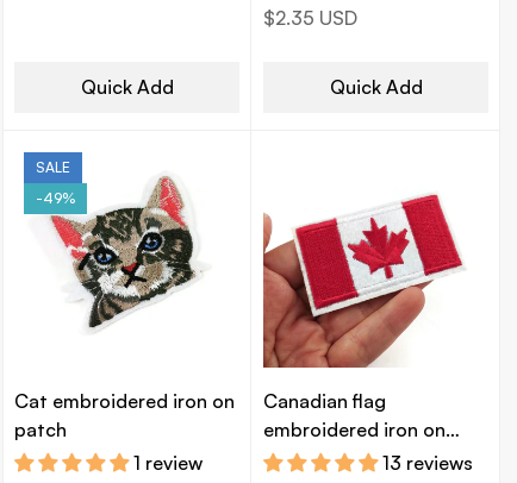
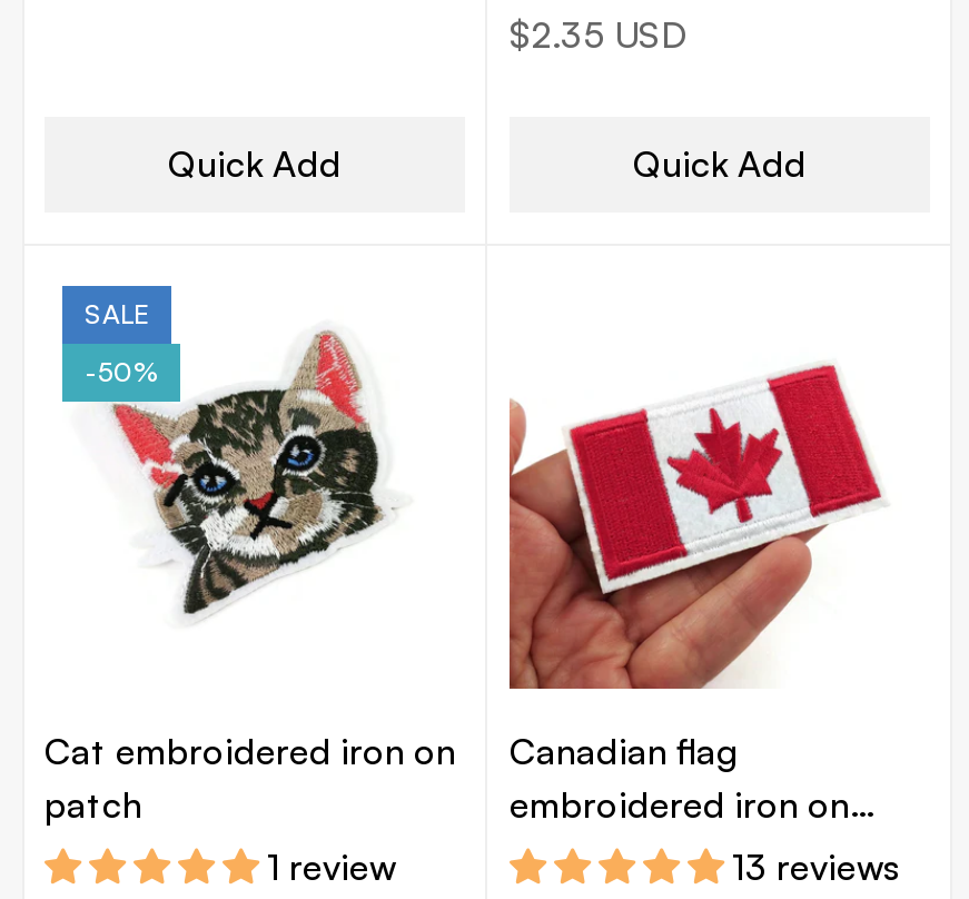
- -49%
+ -50%
